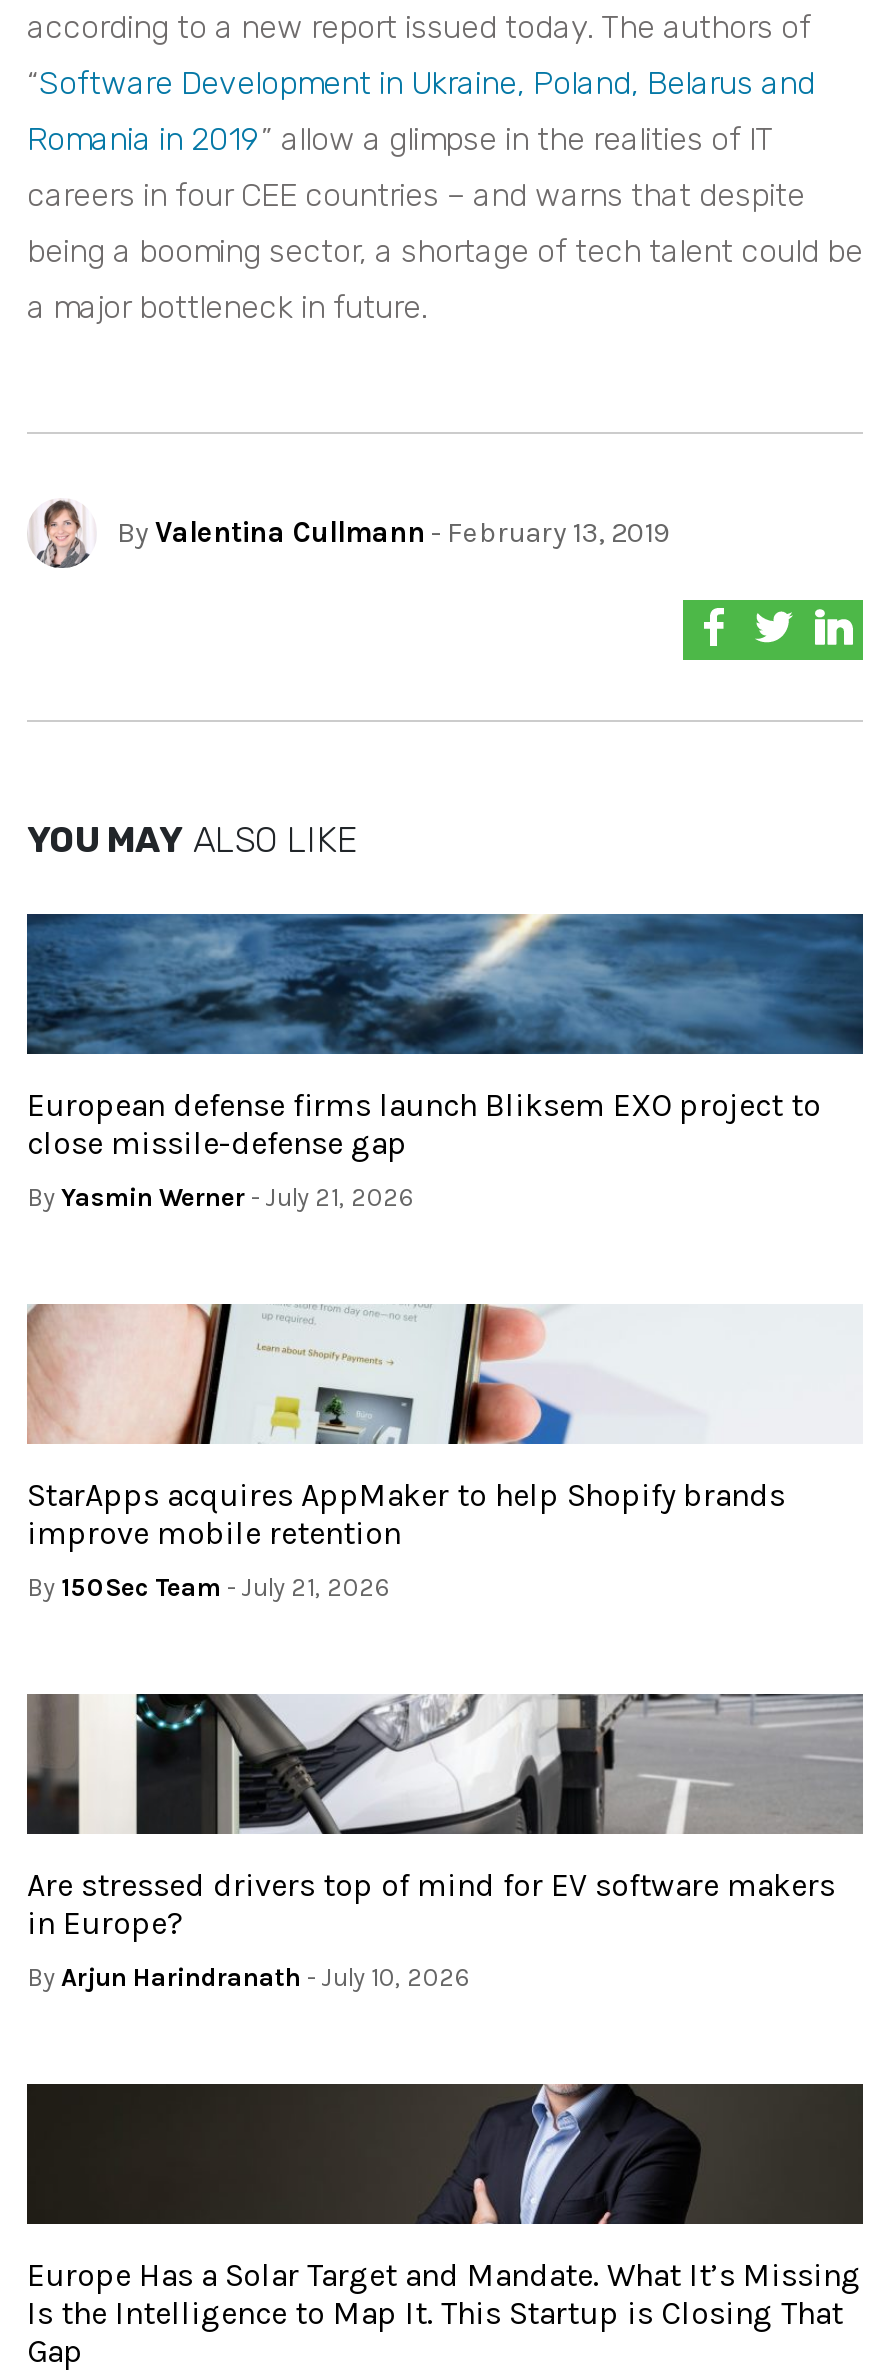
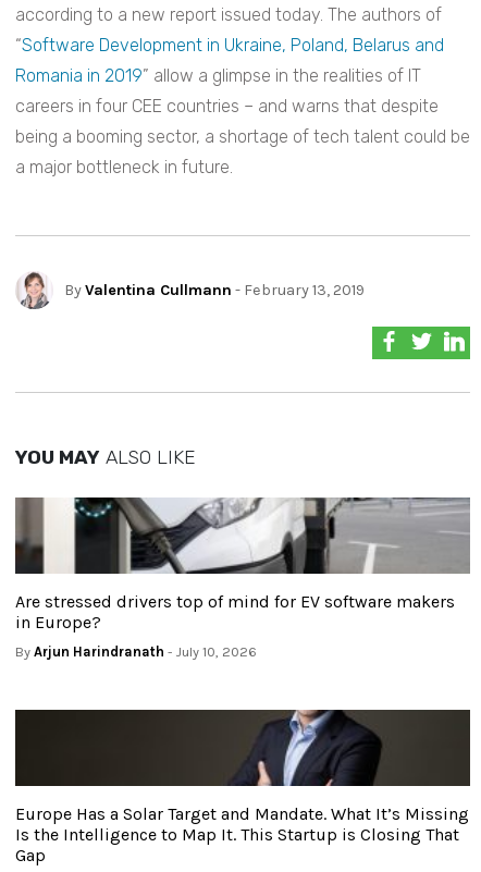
- [image]
- European defense firms launch Bliksem EXO project to
- close missile-defense gap
- By Yasmin Werner - July 21, 2026

- [image]
- StarApps acquires AppMaker to help Shopify brands
- improve mobile retention
- By 150Sec Team - July 21, 2026
